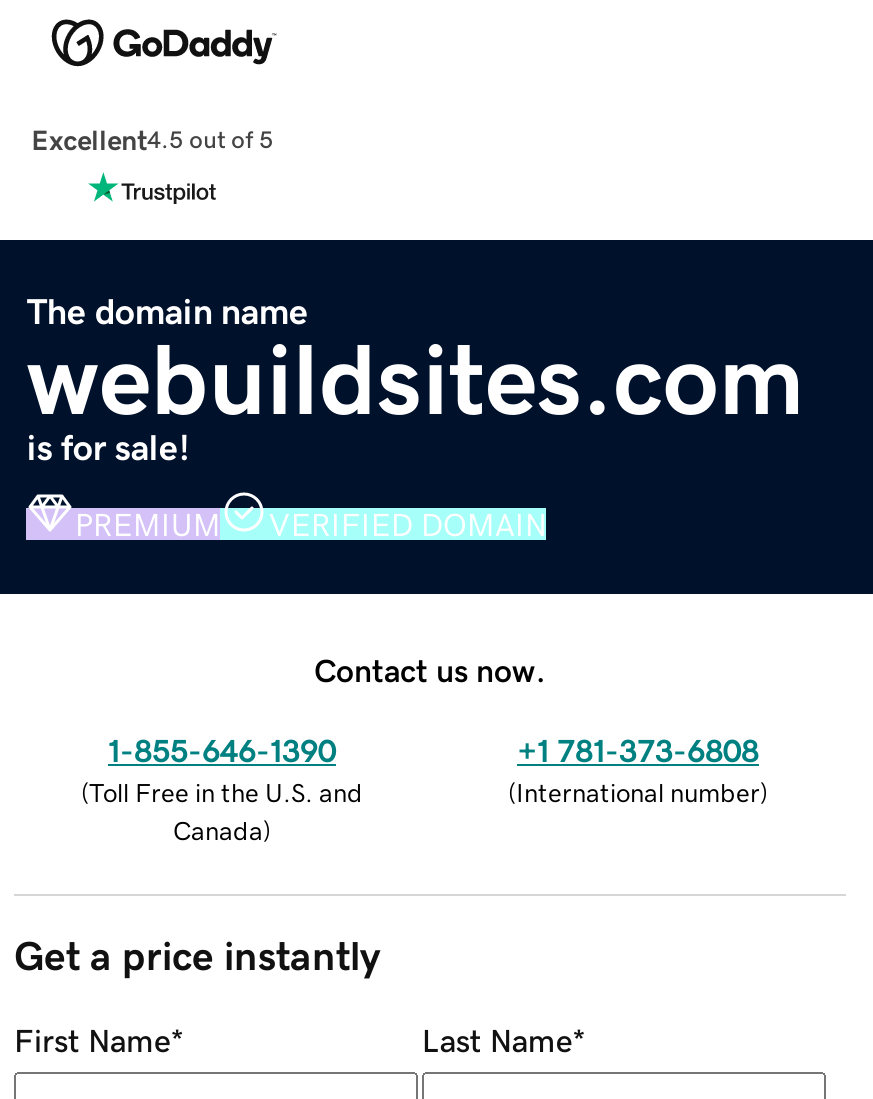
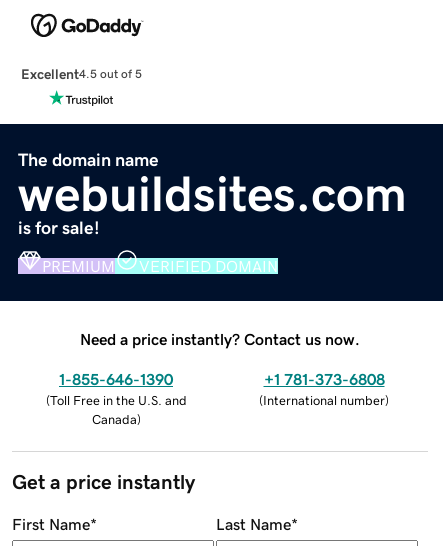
- Contact us now.
+ Need a price instantly? Contact us now.
